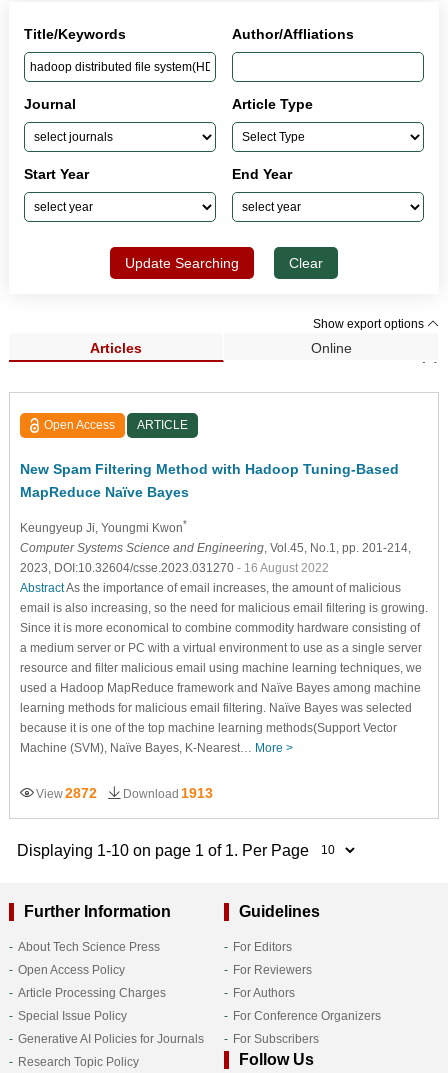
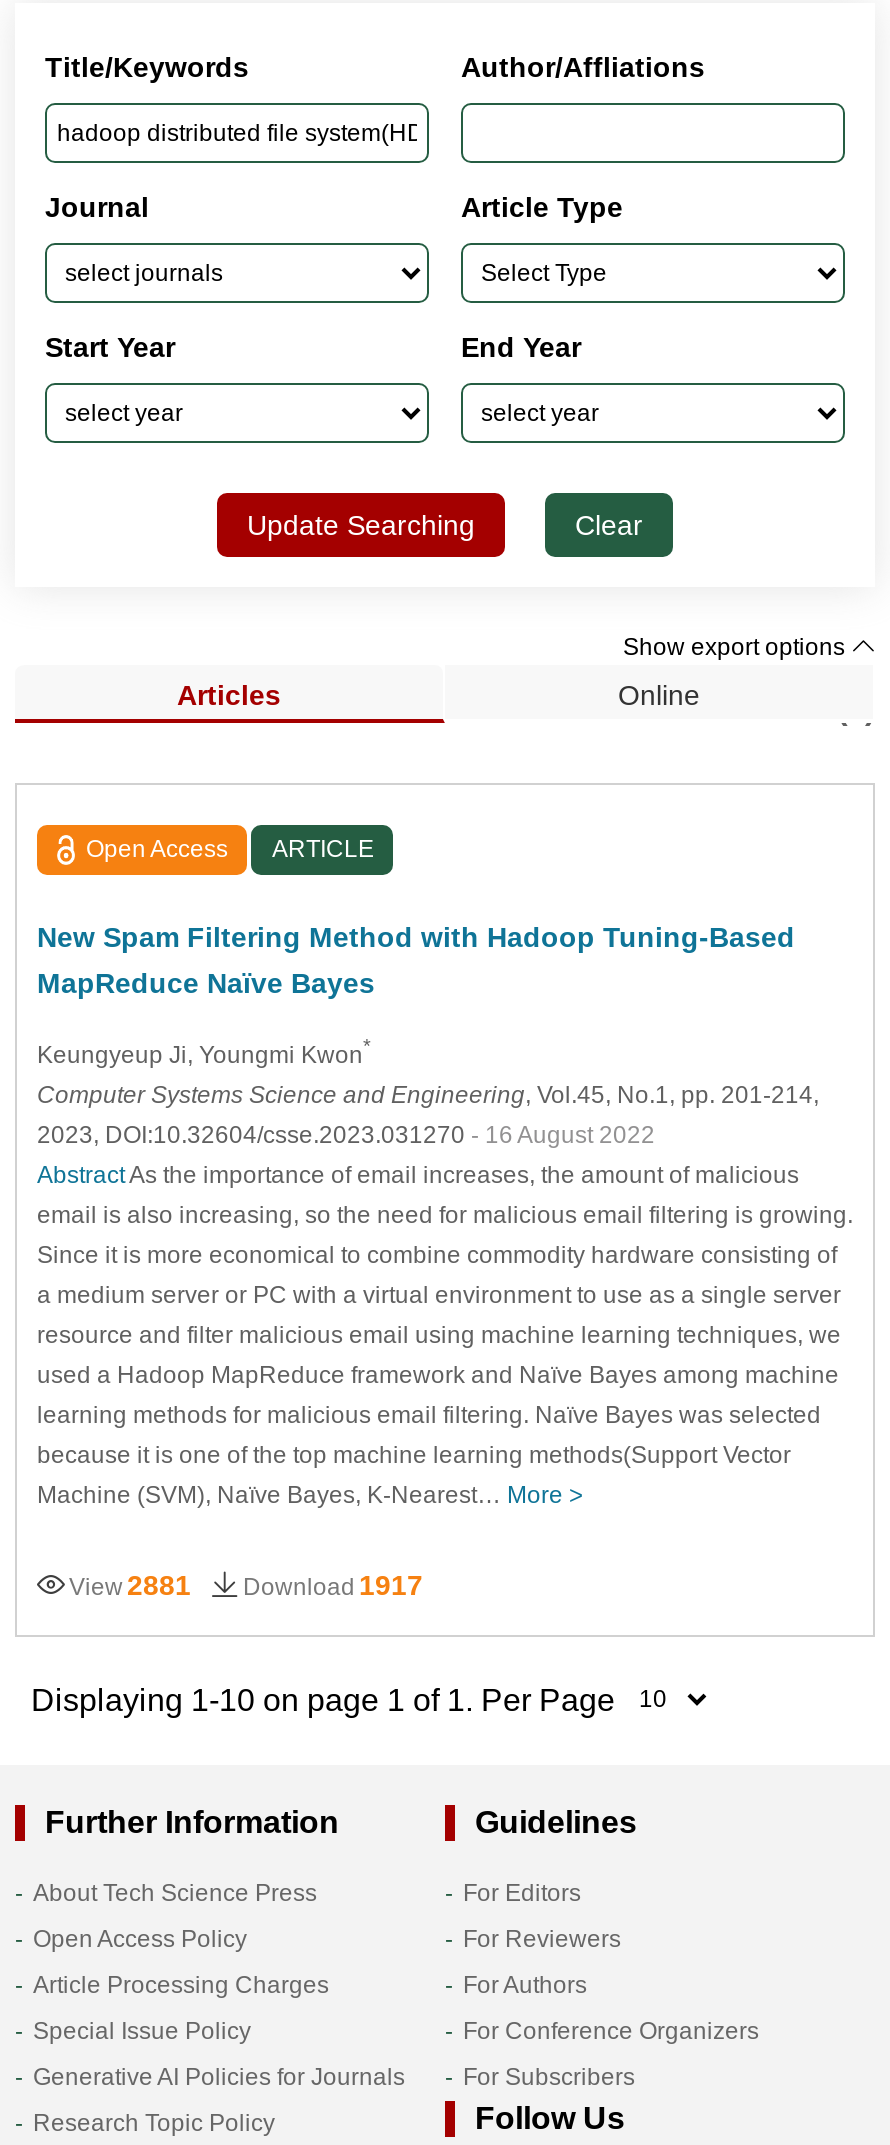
- View 2872
+ View 2881

- Download 1913
+ Download 1917
